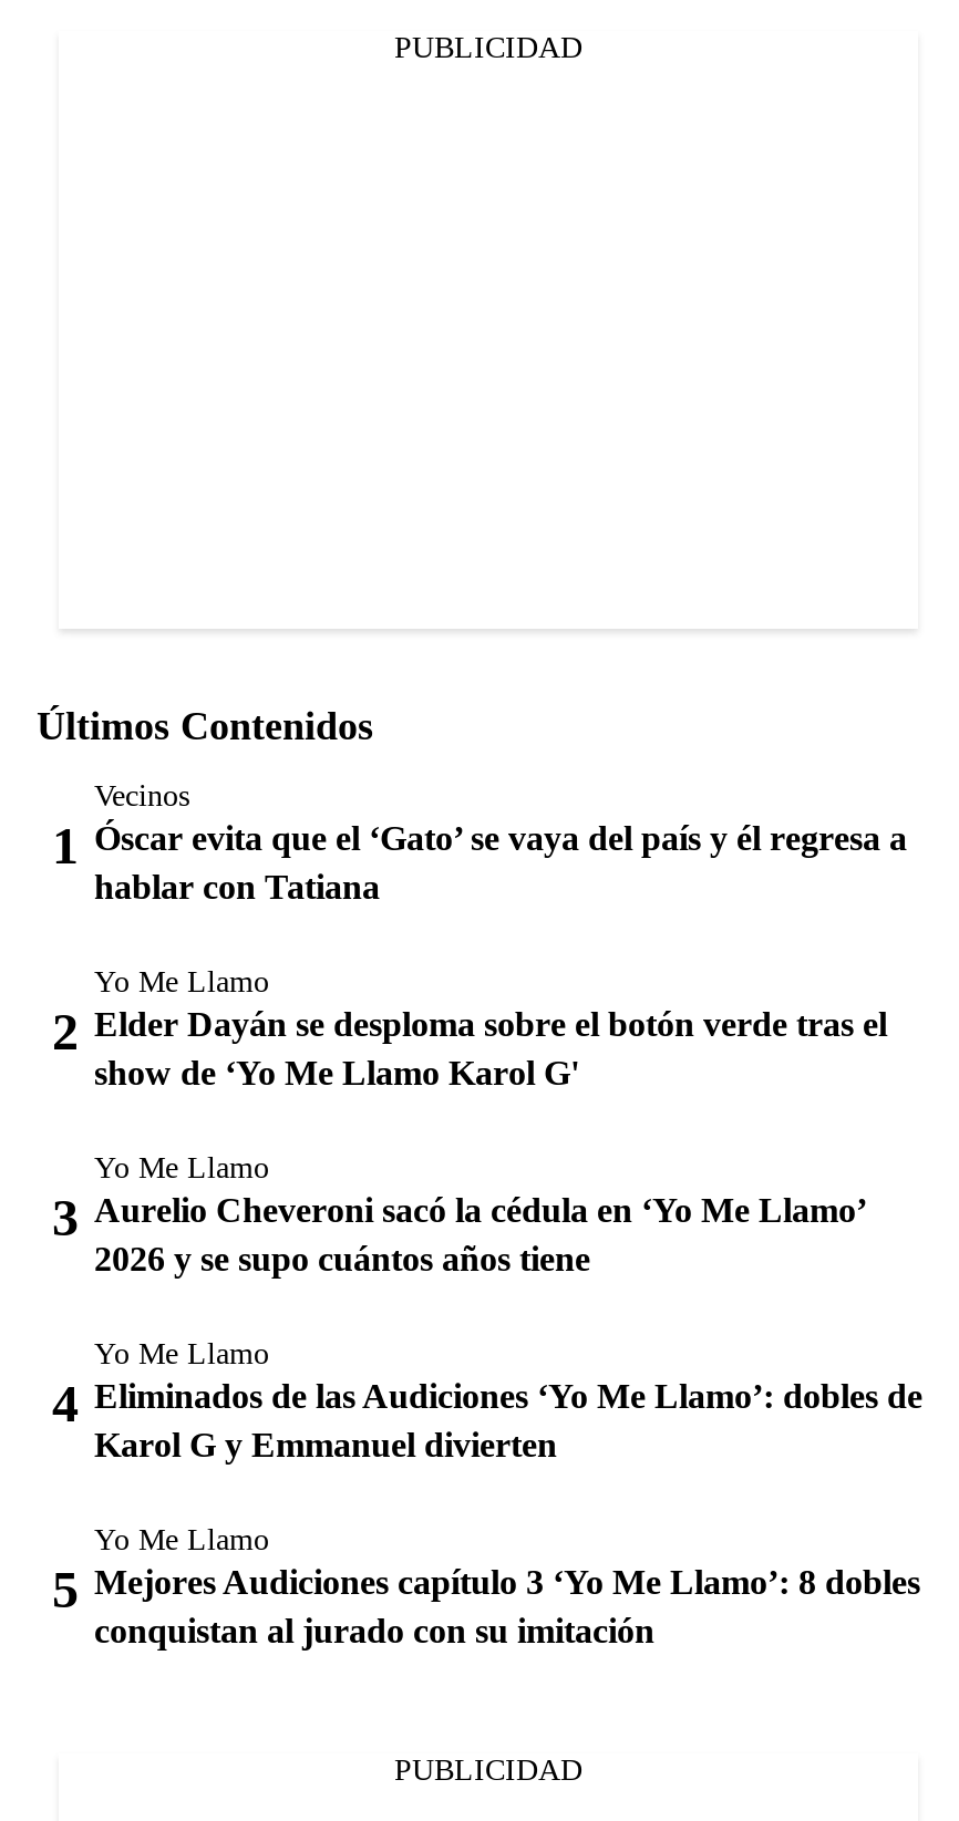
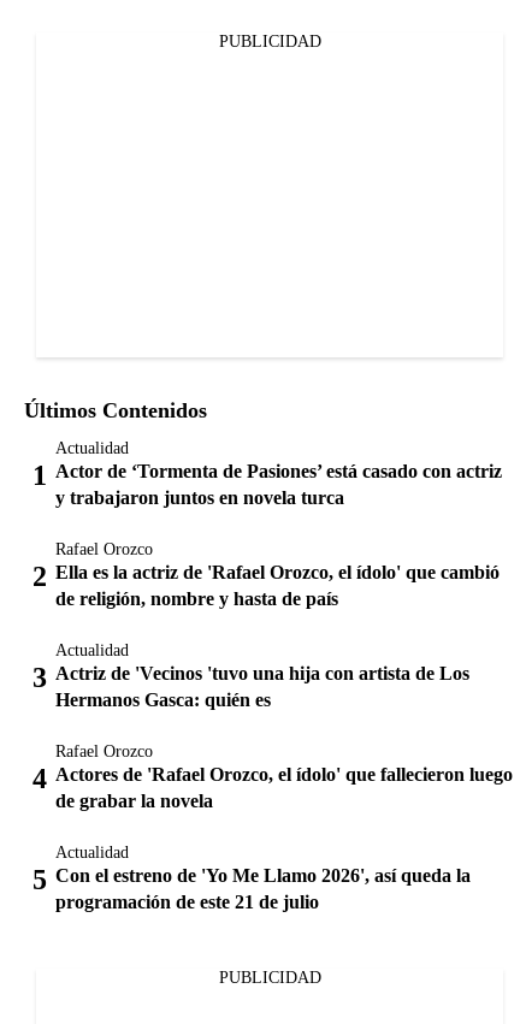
- Vecinos
- Óscar evita que el ‘Gato’ se vaya del país y él regresa a
- hablar con Tatiana
+ Actualidad
+ Actor de ‘Tormenta de Pasiones’ está casado con actriz
+ y trabajaron juntos en novela turca

- Yo Me Llamo
- Elder Dayán se desploma sobre el botón verde tras el
- show de ‘Yo Me Llamo Karol G'
+ Rafael Orozco
+ Ella es la actriz de 'Rafael Orozco, el ídolo' que cambió
+ de religión, nombre y hasta de país

- Yo Me Llamo
- Aurelio Cheveroni sacó la cédula en ‘Yo Me Llamo’
- 2026 y se supo cuántos años tiene
+ Actualidad
+ Actriz de 'Vecinos 'tuvo una hija con artista de Los
+ Hermanos Gasca: quién es

- Yo Me Llamo
- Eliminados de las Audiciones ‘Yo Me Llamo’: dobles de
- Karol G y Emmanuel divierten
+ Rafael Orozco
+ Actores de 'Rafael Orozco, el ídolo' que fallecieron luego
+ de grabar la novela

- Yo Me Llamo
- Mejores Audiciones capítulo 3 ‘Yo Me Llamo’: 8 dobles
- conquistan al jurado con su imitación
+ Actualidad
+ Con el estreno de 'Yo Me Llamo 2026', así queda la
+ programación de este 21 de julio
